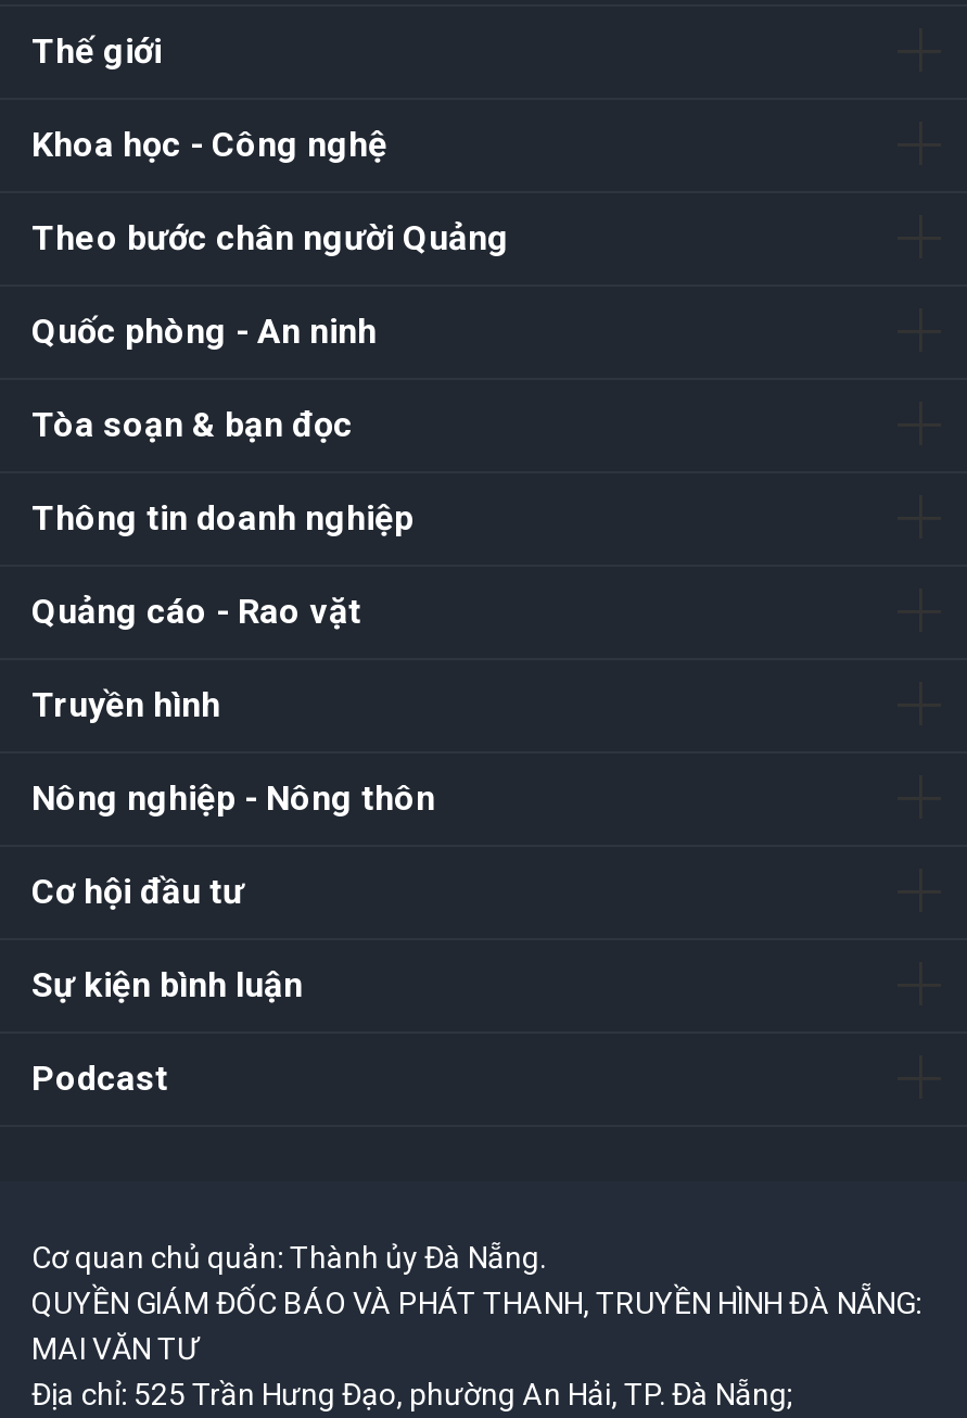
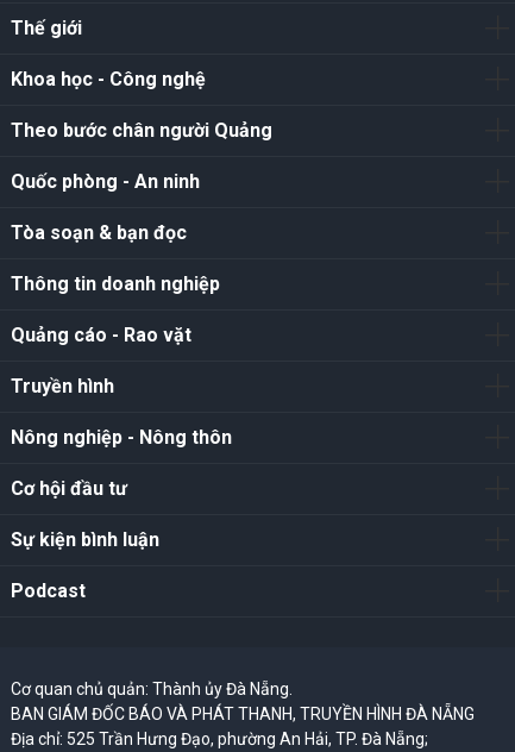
- QUYỀN GIÁM ĐỐC BÁO VÀ PHÁT THANH, TRUYỀN HÌNH ĐÀ NẴNG:
- MAI VĂN TƯ
+ BAN GIÁM ĐỐC BÁO VÀ PHÁT THANH, TRUYỀN HÌNH ĐÀ NẴNG
